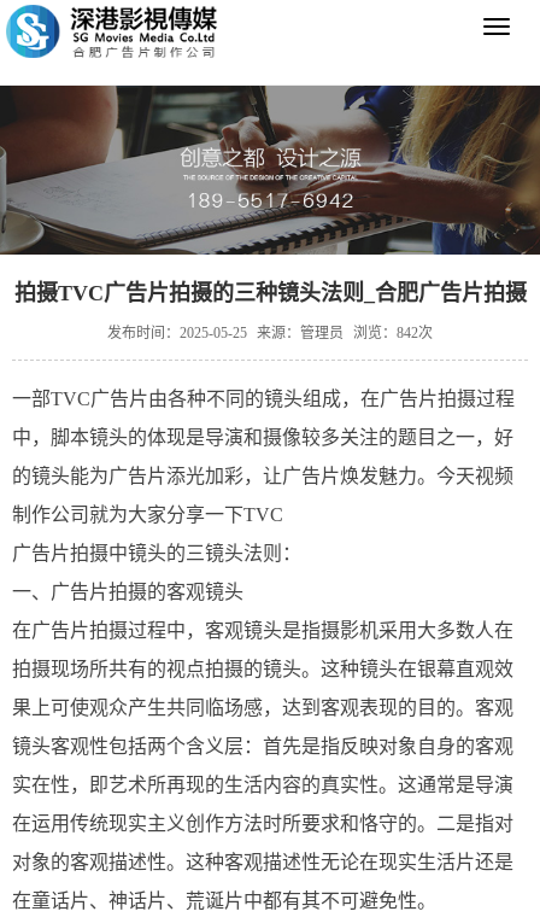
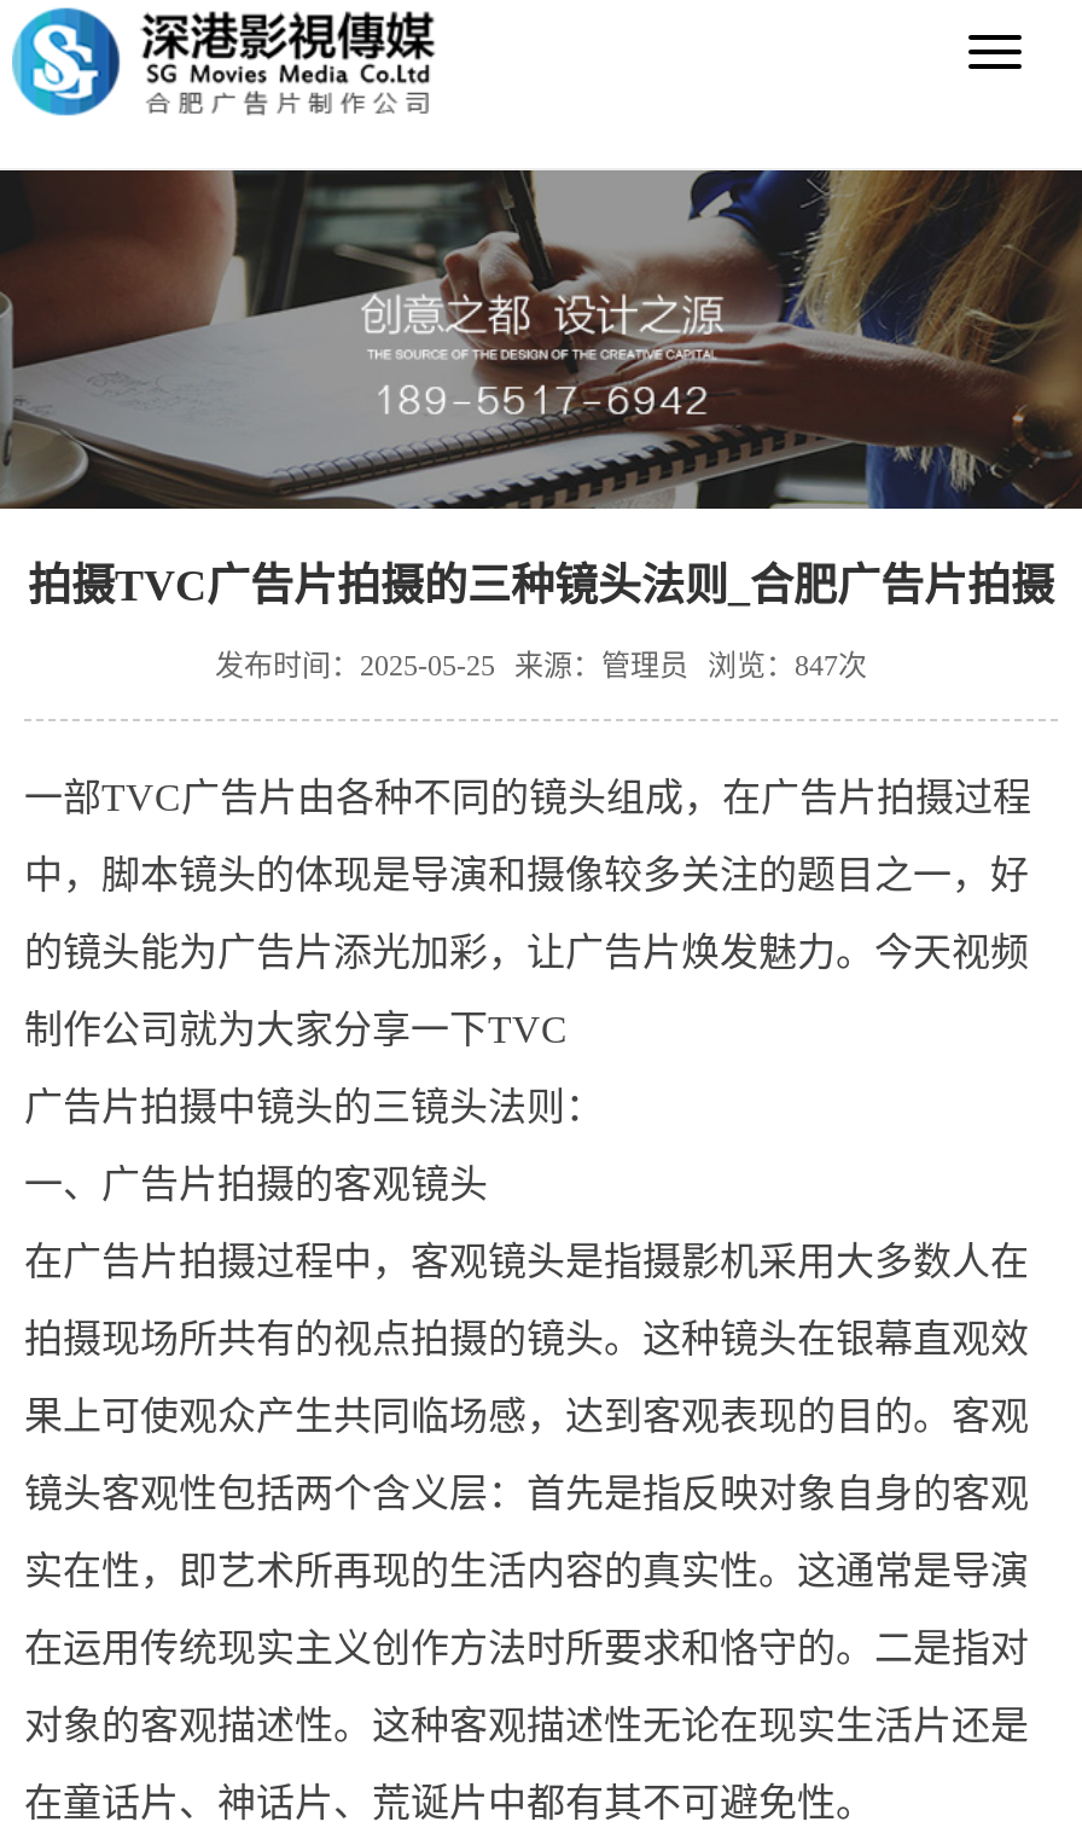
- 发布时间：2025-05-25 来源：管理员 浏览：842次
+ 发布时间：2025-05-25 来源：管理员 浏览：847次
